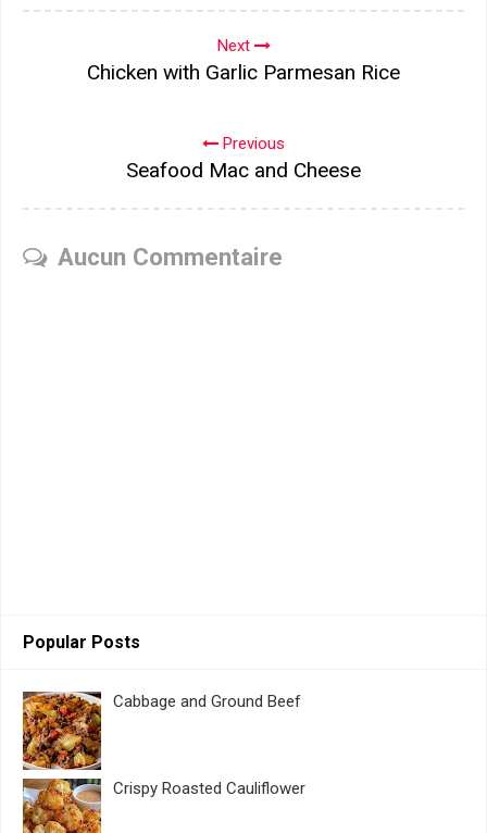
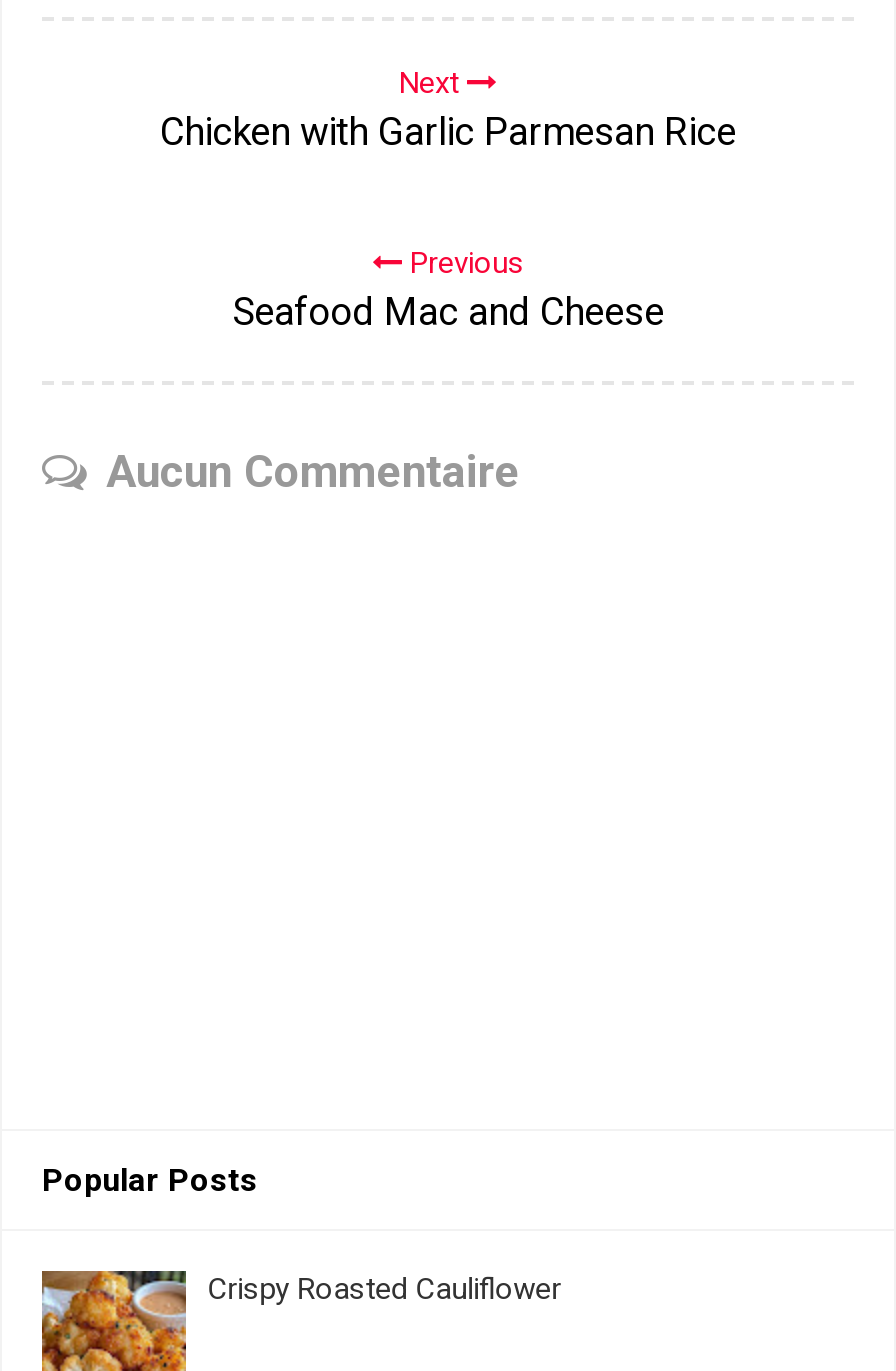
- [image]
- Cabbage and Ground Beef
